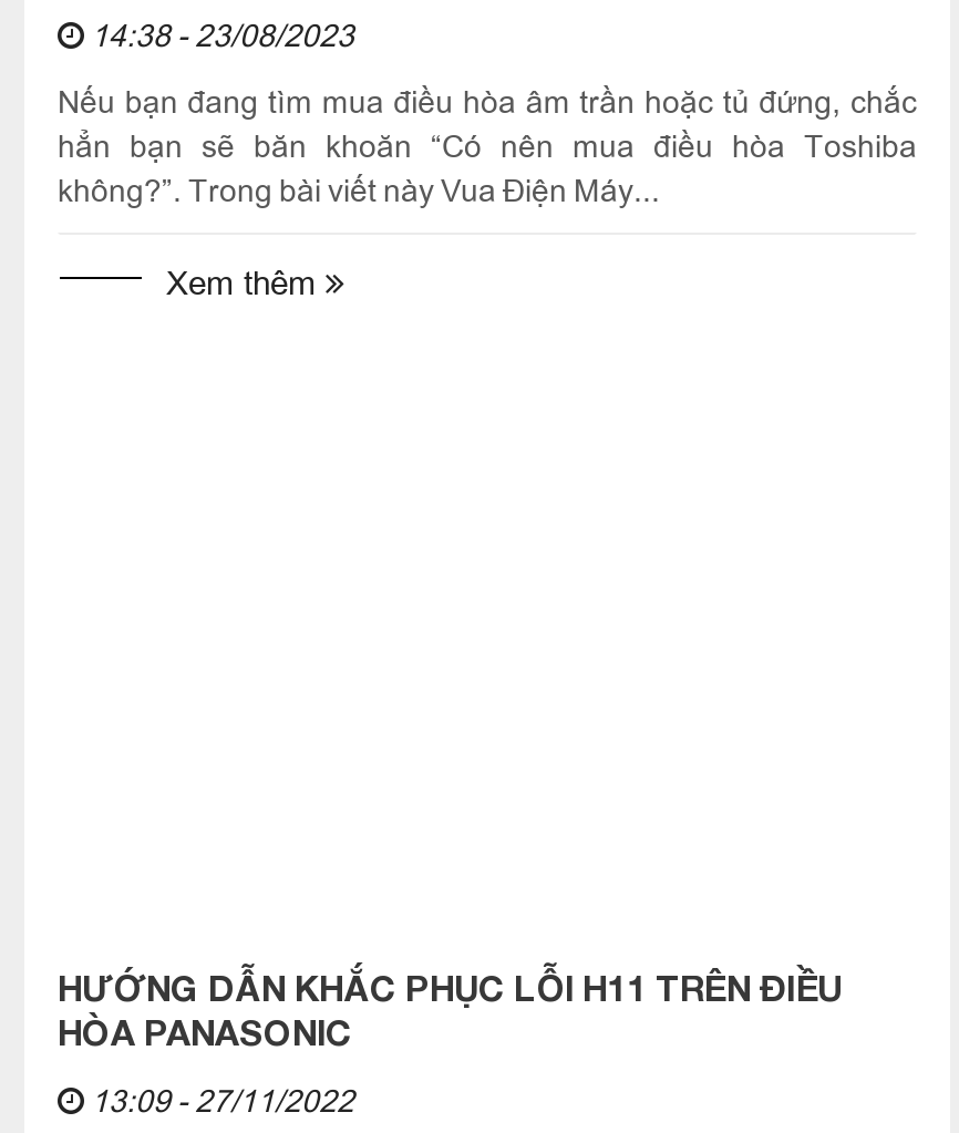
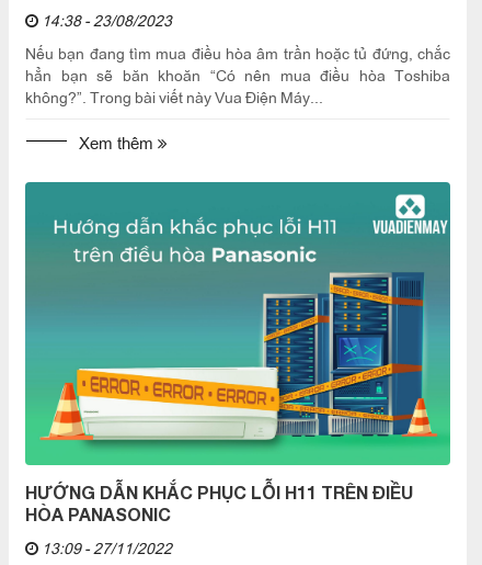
+ [image]
